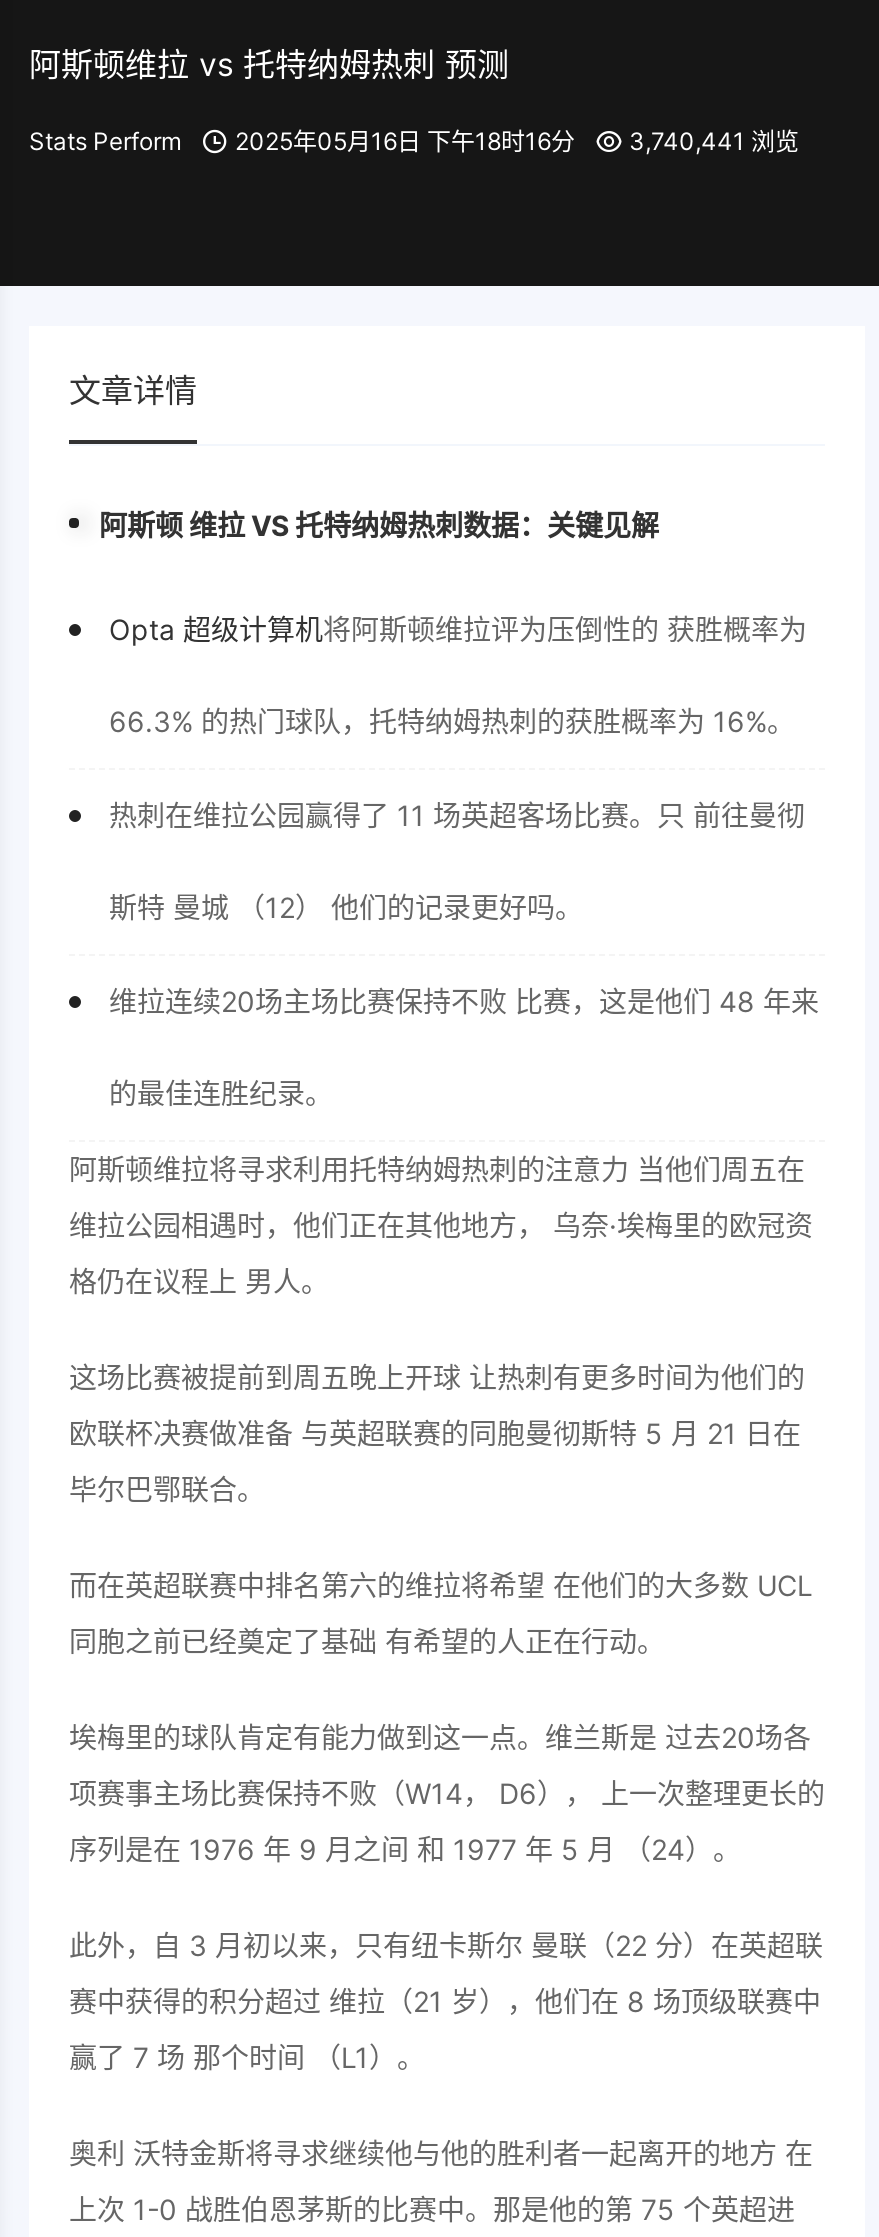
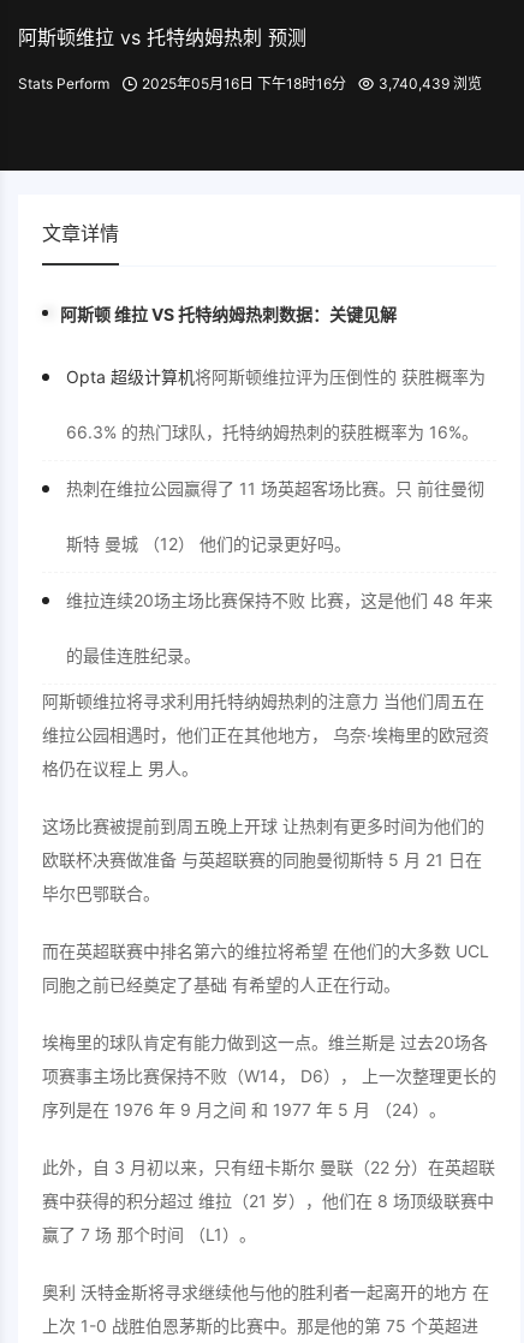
- Stats Perform 2025年05月16日 下午18时16分 3,740,441 浏览
+ Stats Perform 2025年05月16日 下午18时16分 3,740,439 浏览
